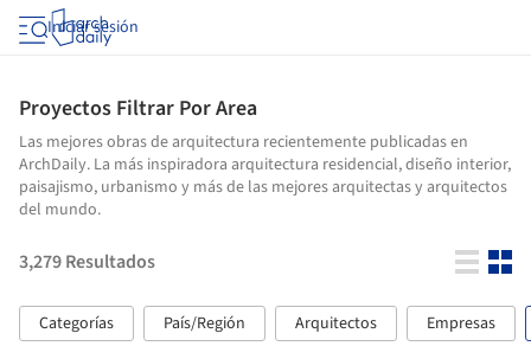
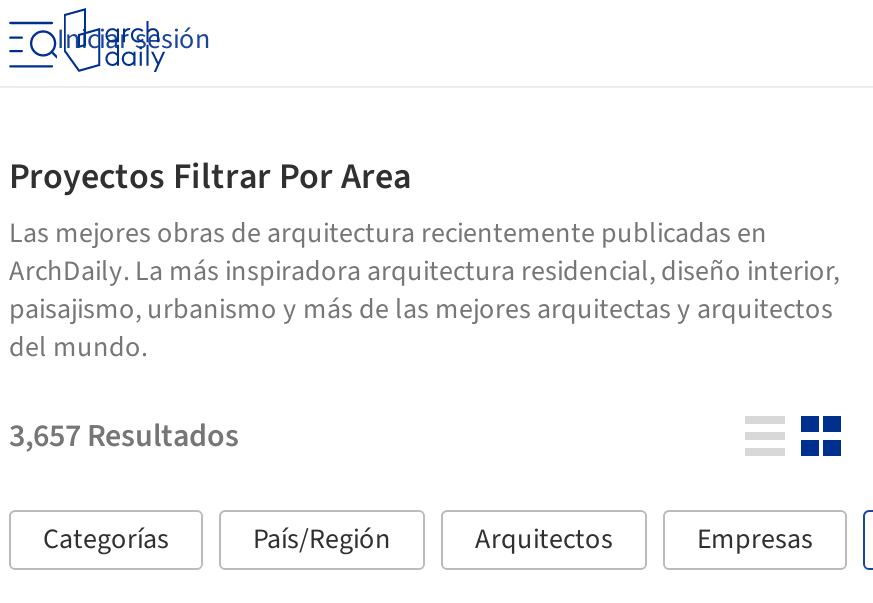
- 3,279 Resultados
+ 3,657 Resultados
